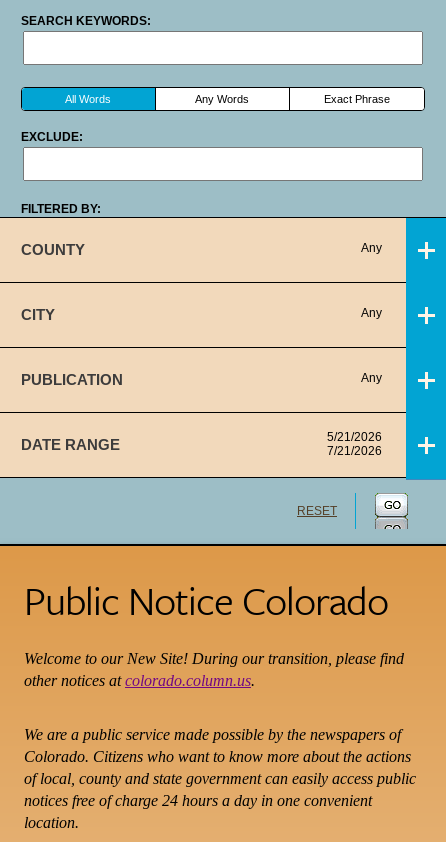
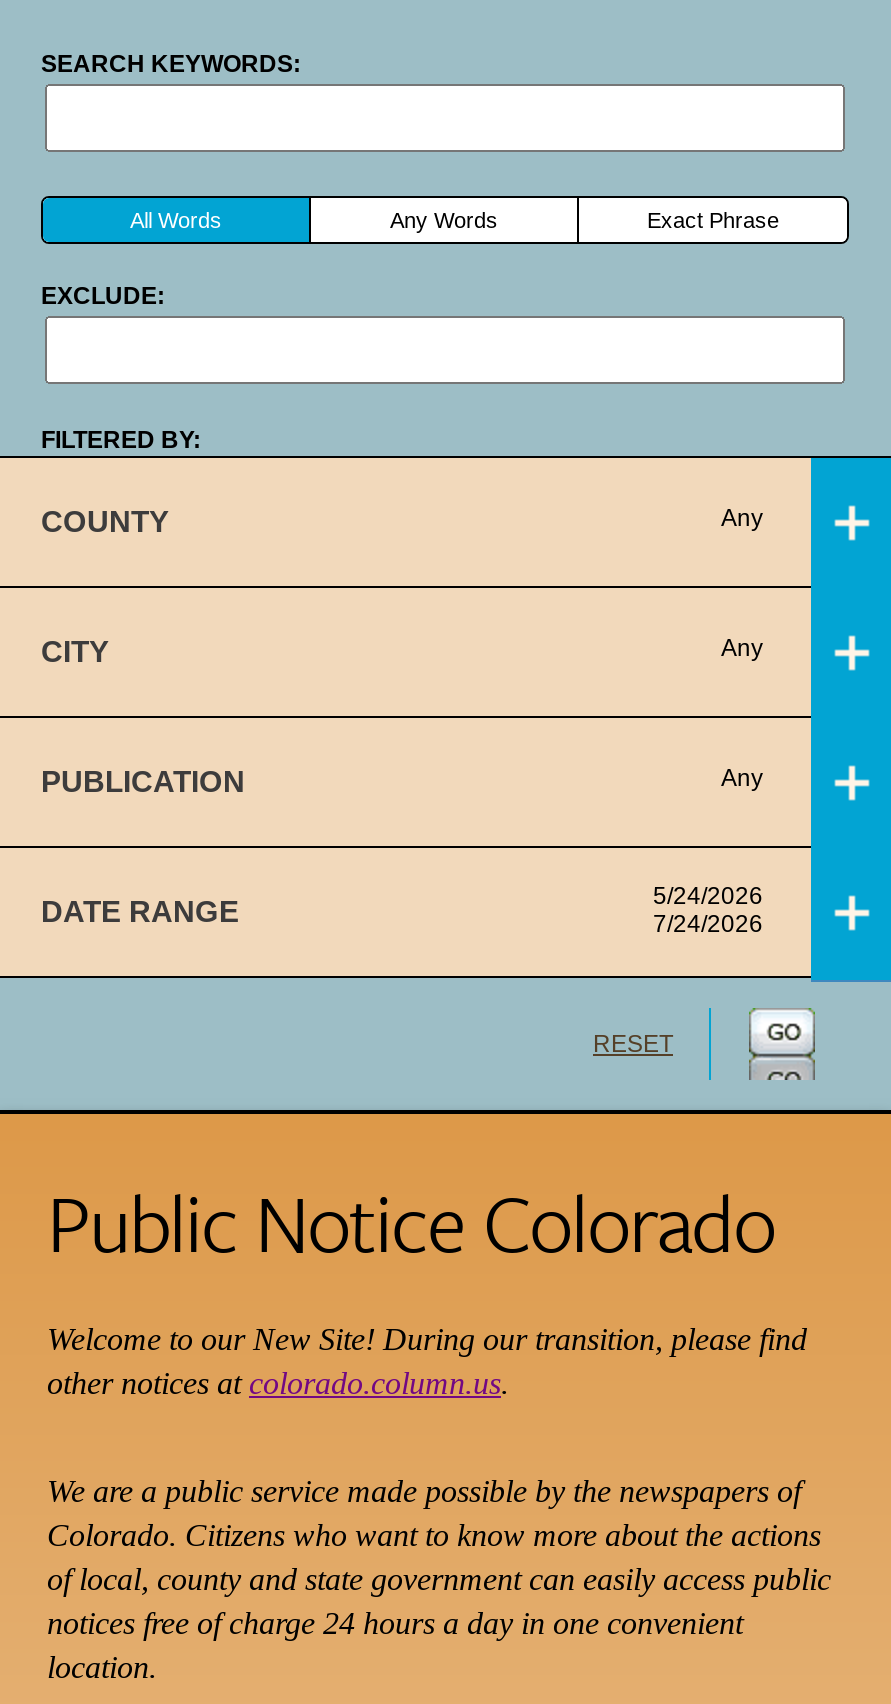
- 5/21/2026
+ 5/24/2026

- 7/21/2026
+ 7/24/2026
